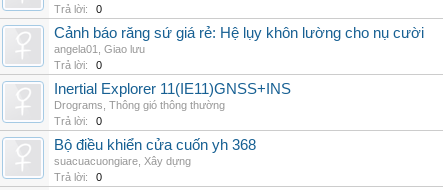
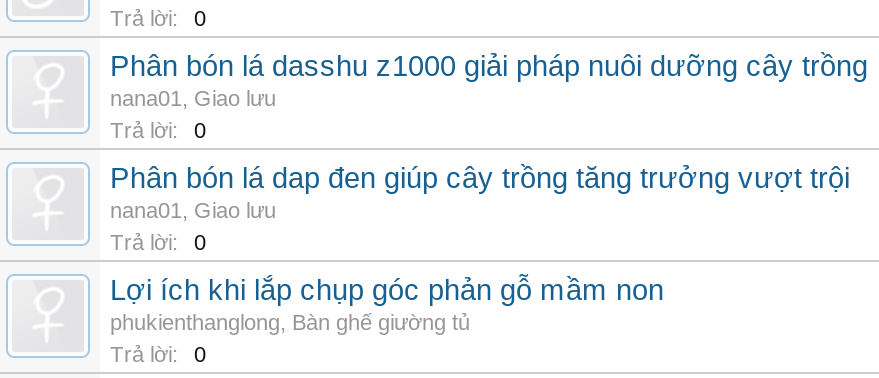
- Cảnh báo răng sứ giá rẻ: Hệ lụy khôn lường cho nụ cười
- angela01, Giao lưu
+ Phân bón lá dasshu z1000 giải pháp nuôi dưỡng cây trồng
+ nana01, Giao lưu

- Inertial Explorer 11(IE11)GNSS+INS
- Drograms, Thông gió thông thường
+ Phân bón lá dap đen giúp cây trồng tăng trưởng vượt trội
+ nana01, Giao lưu

- Bộ điều khiển cửa cuốn yh 368
- suacuacuongiare, Xây dựng
+ Lợi ích khi lắp chụp góc phản gỗ mầm non
+ phukienthanglong, Bàn ghế giường tủ
